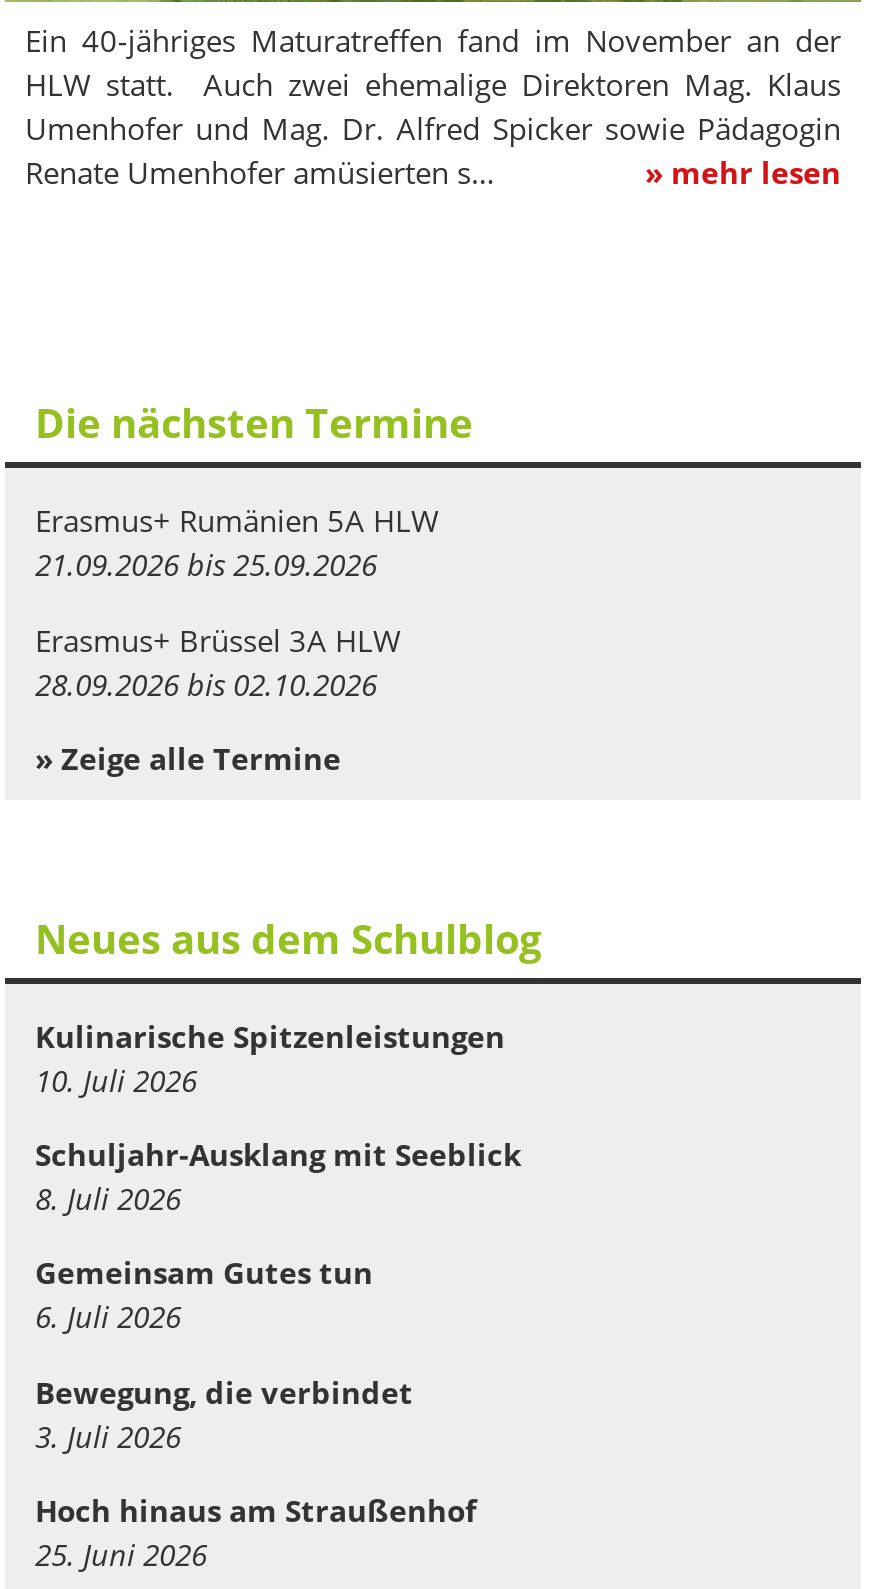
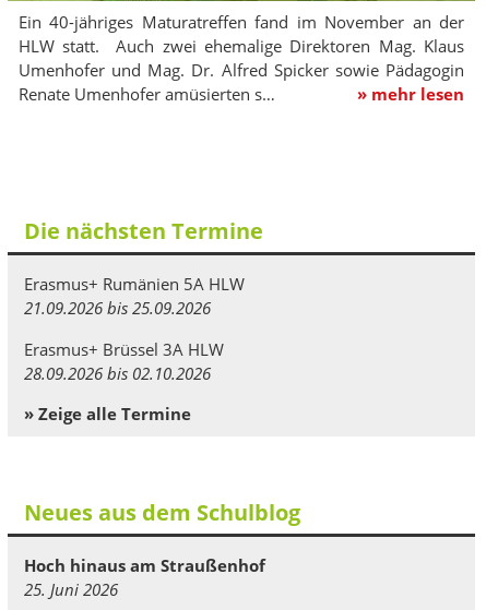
- Kulinarische Spitzenleistungen
- 10. Juli 2026
- Schuljahr-Ausklang mit Seeblick
- 8. Juli 2026
- Gemeinsam Gutes tun
- 6. Juli 2026
- Bewegung, die verbindet
- 3. Juli 2026
